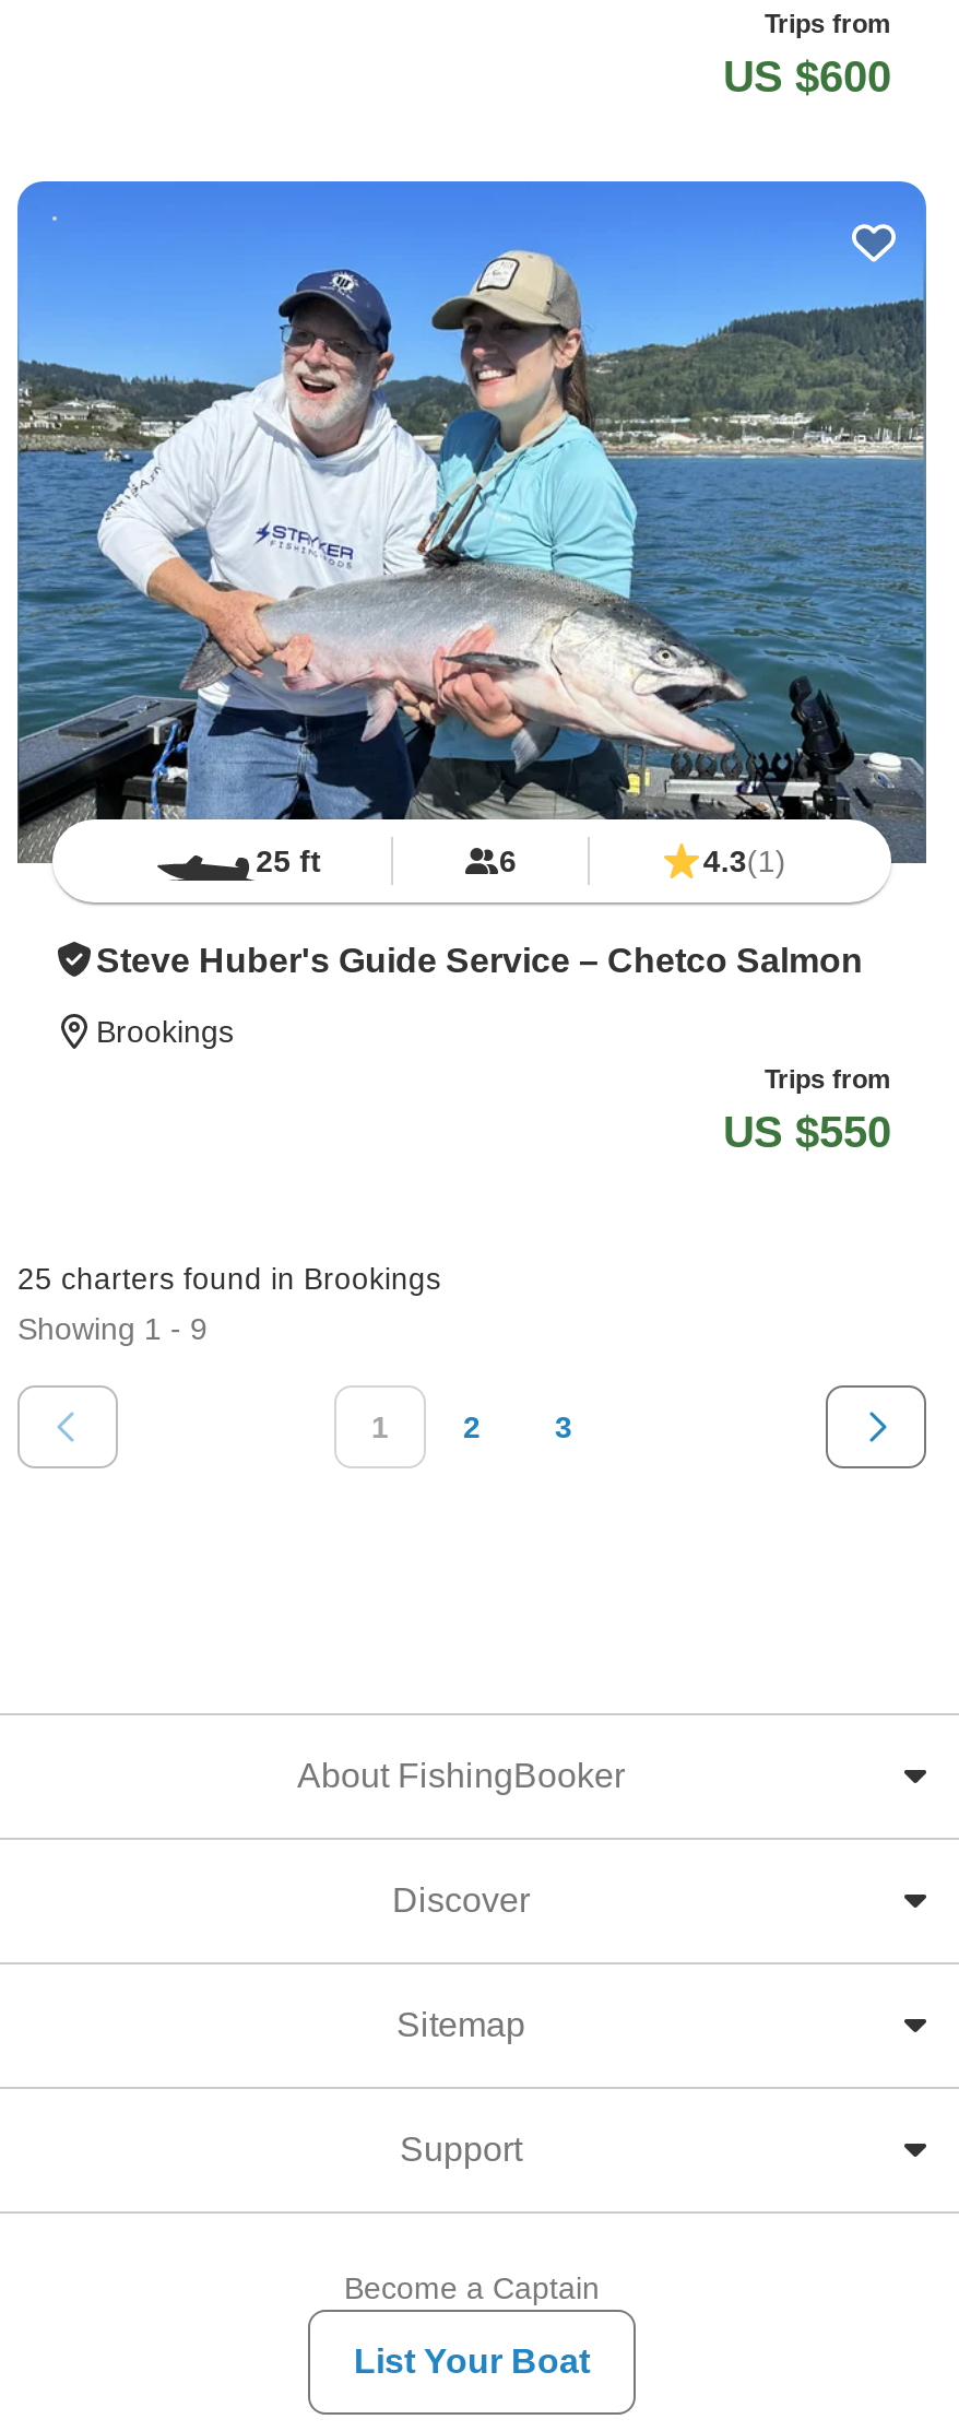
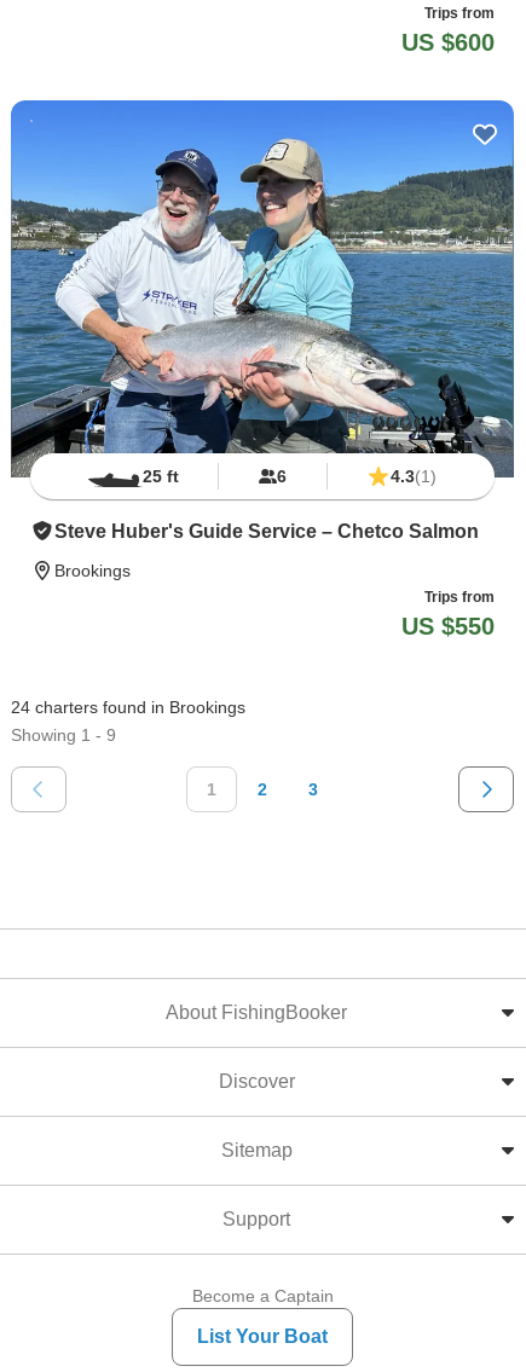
- 25 charters found in Brookings
+ 24 charters found in Brookings
